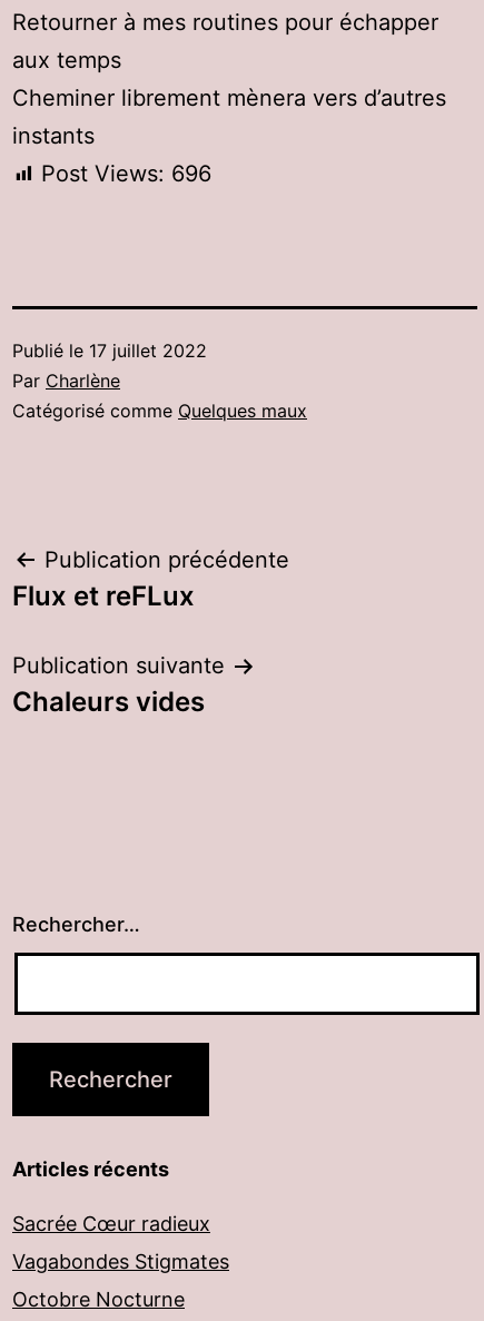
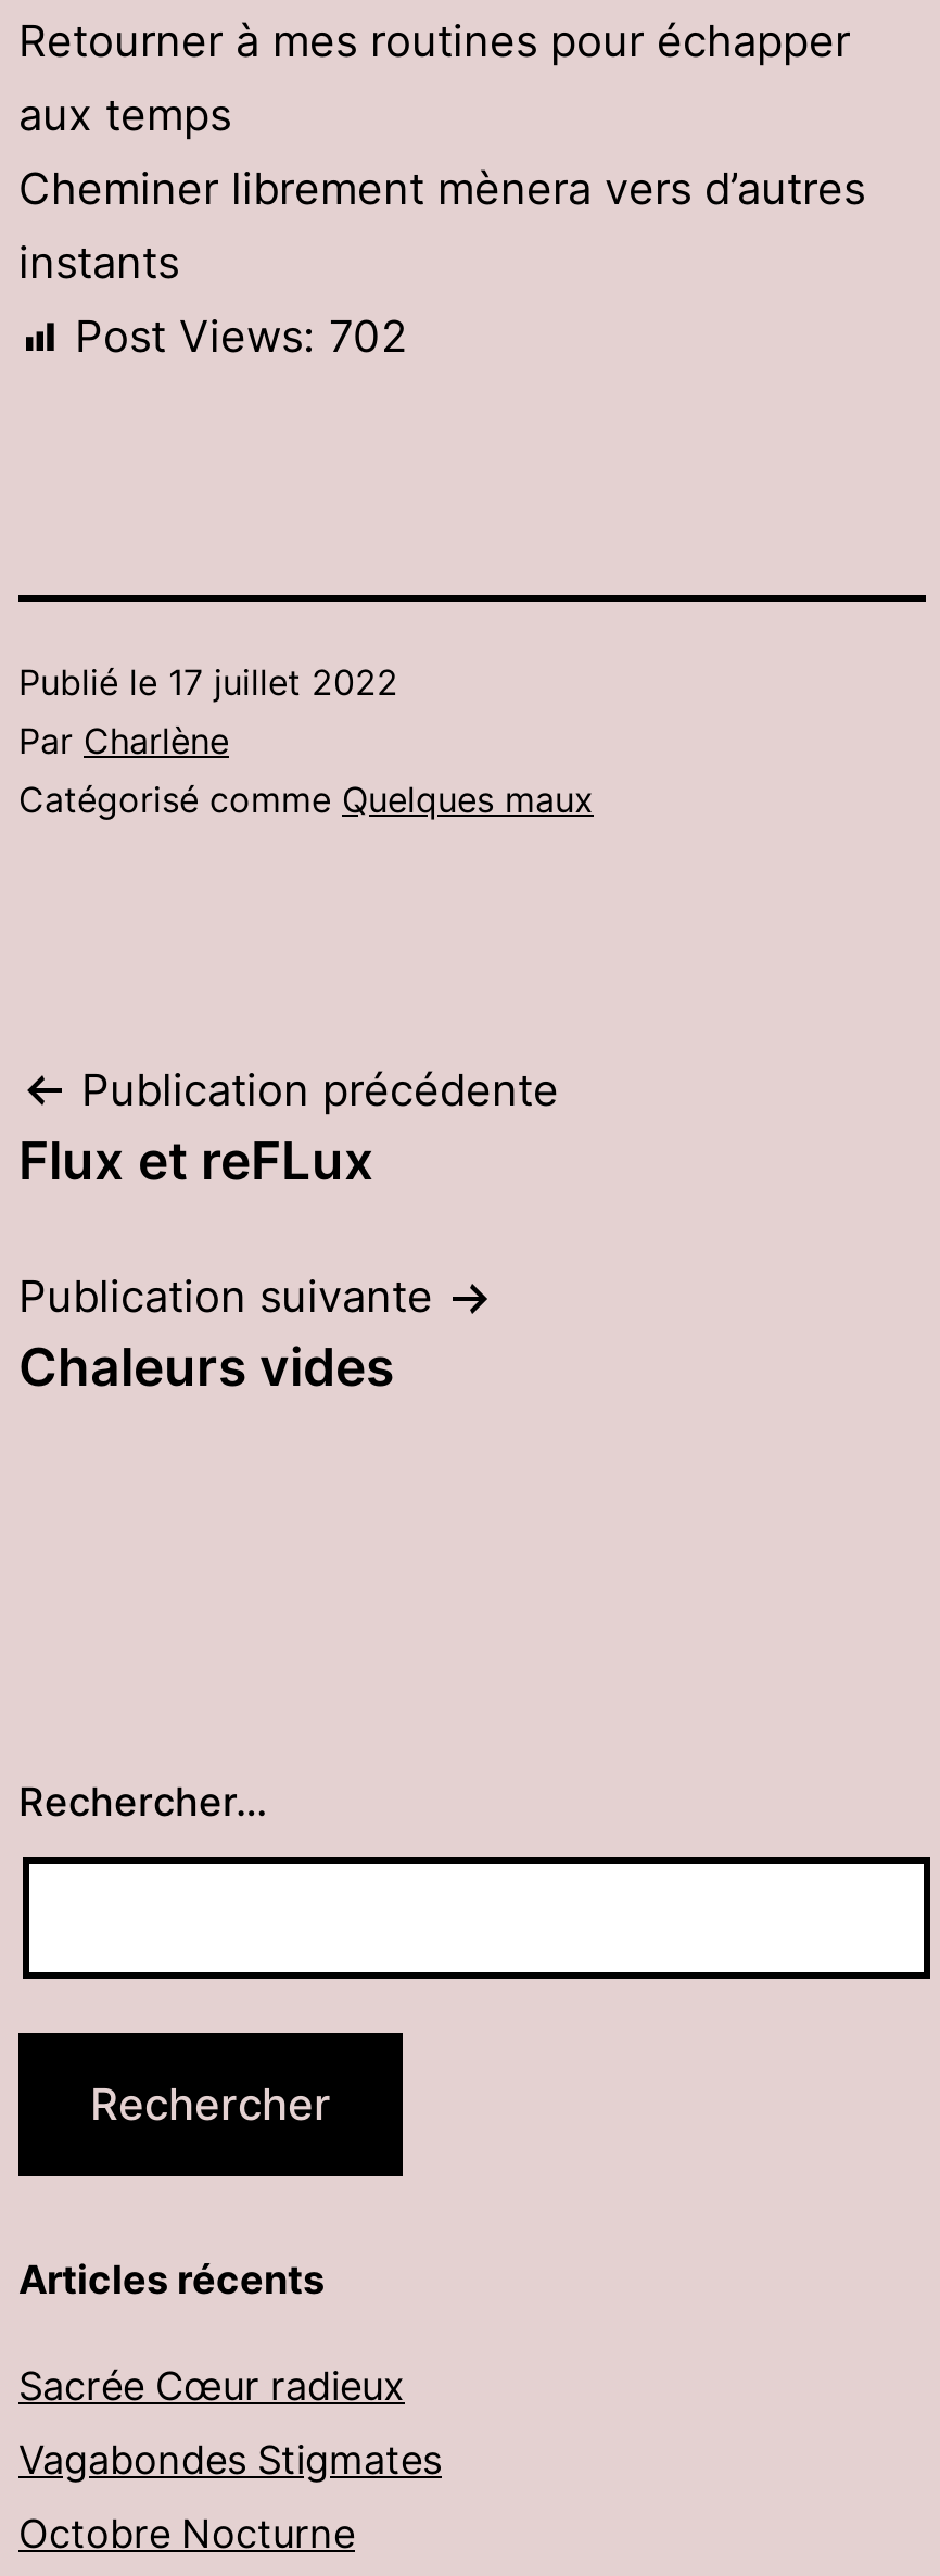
- Post Views: 696
+ Post Views: 702
